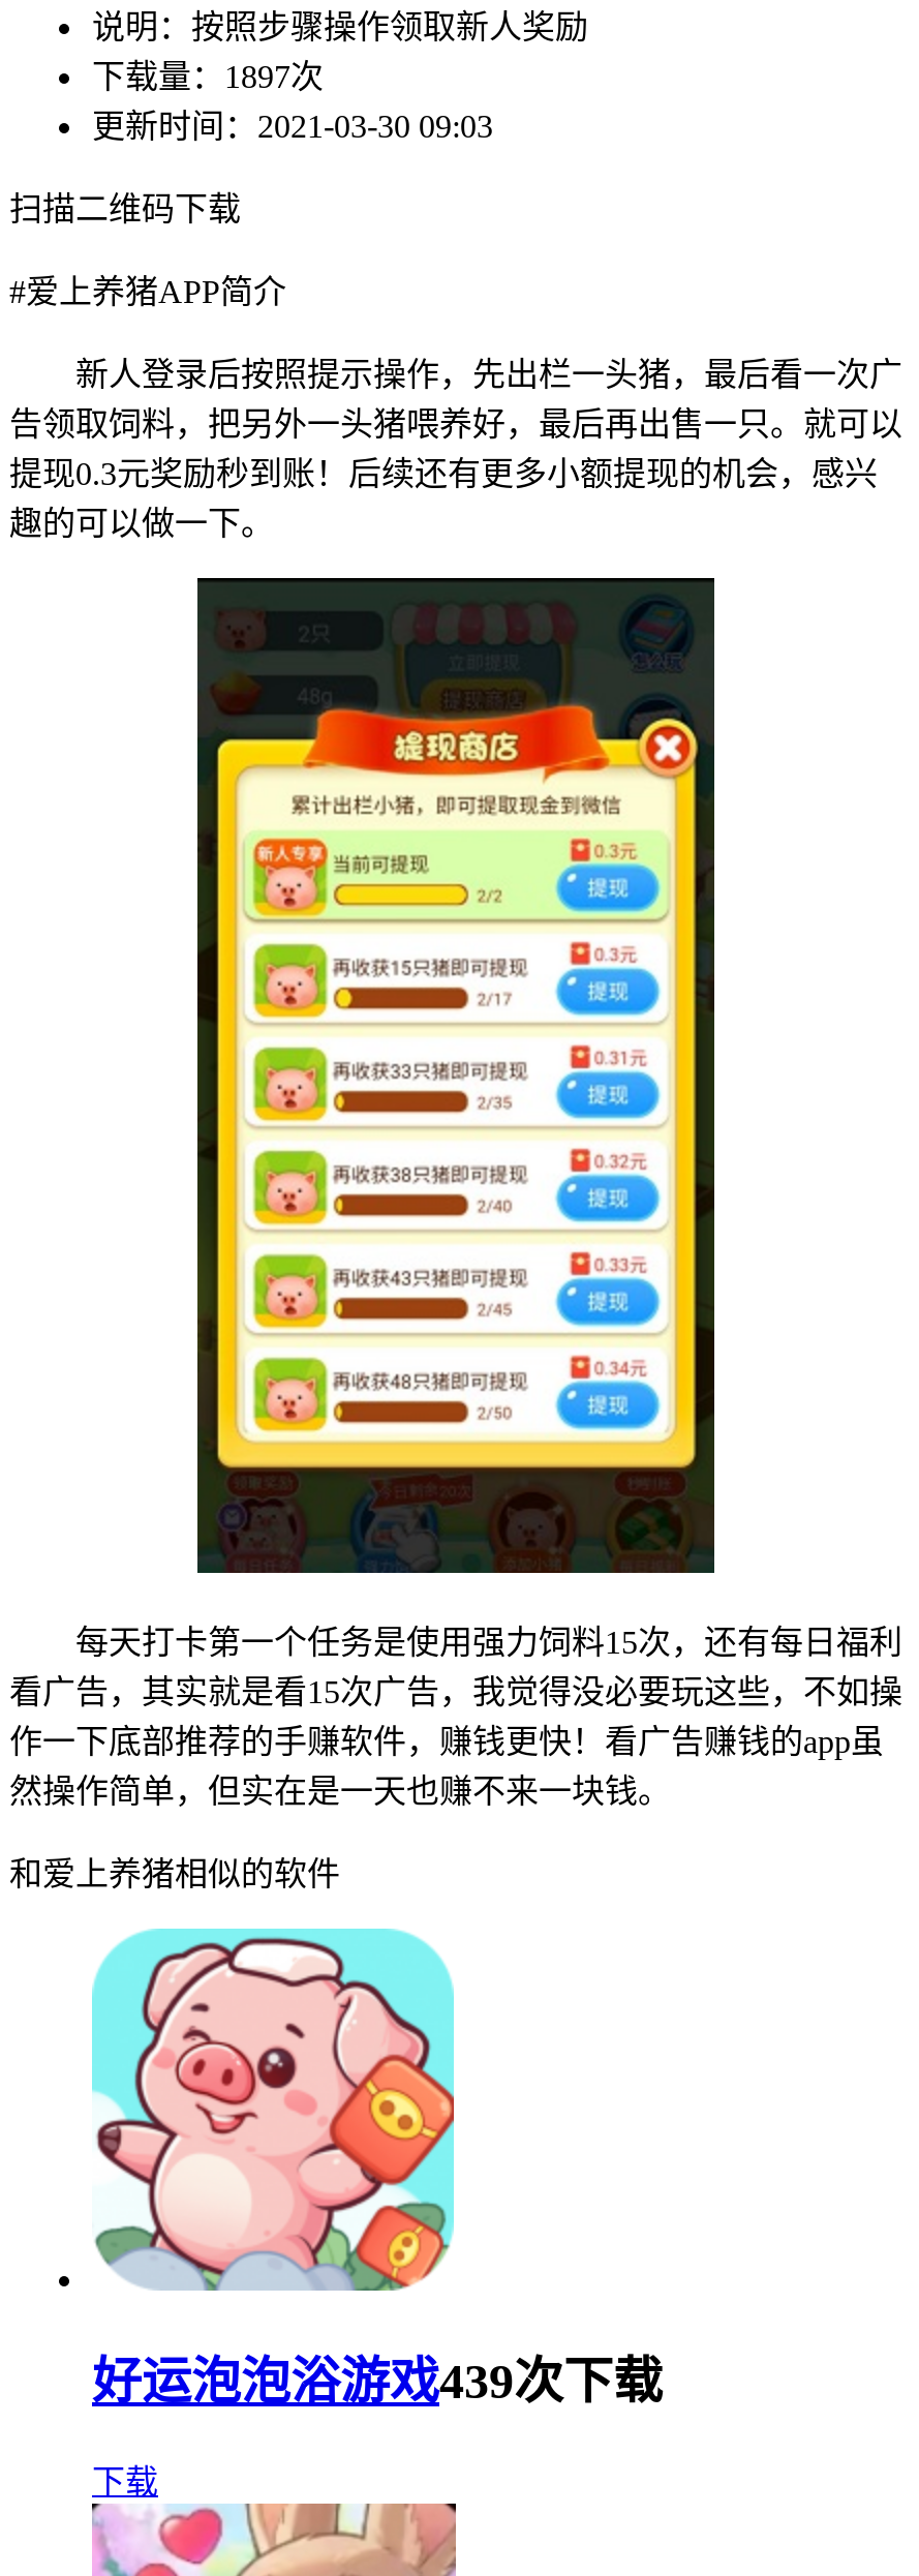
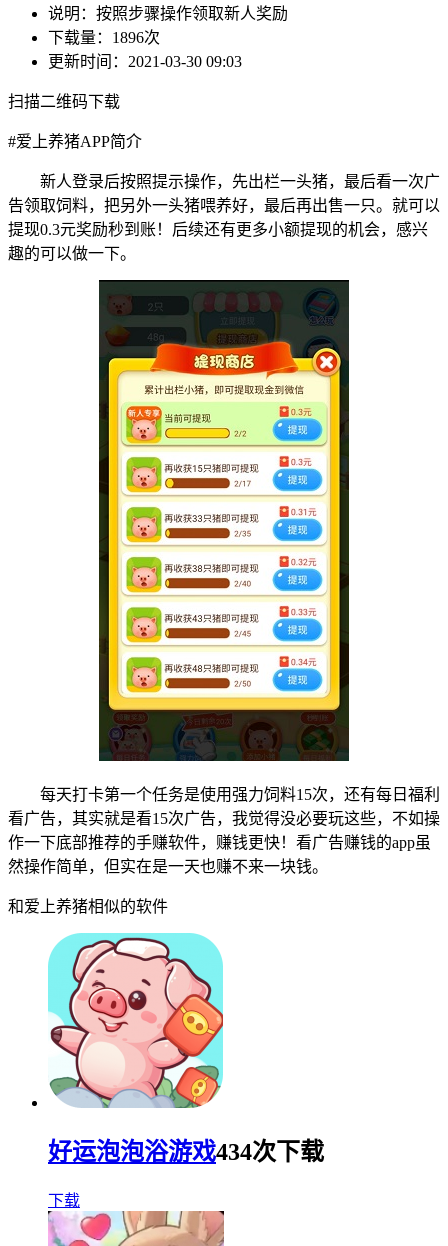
- 下载量：1897次
+ 下载量：1896次

- 好运泡泡浴游戏439次下载
+ 好运泡泡浴游戏434次下载
